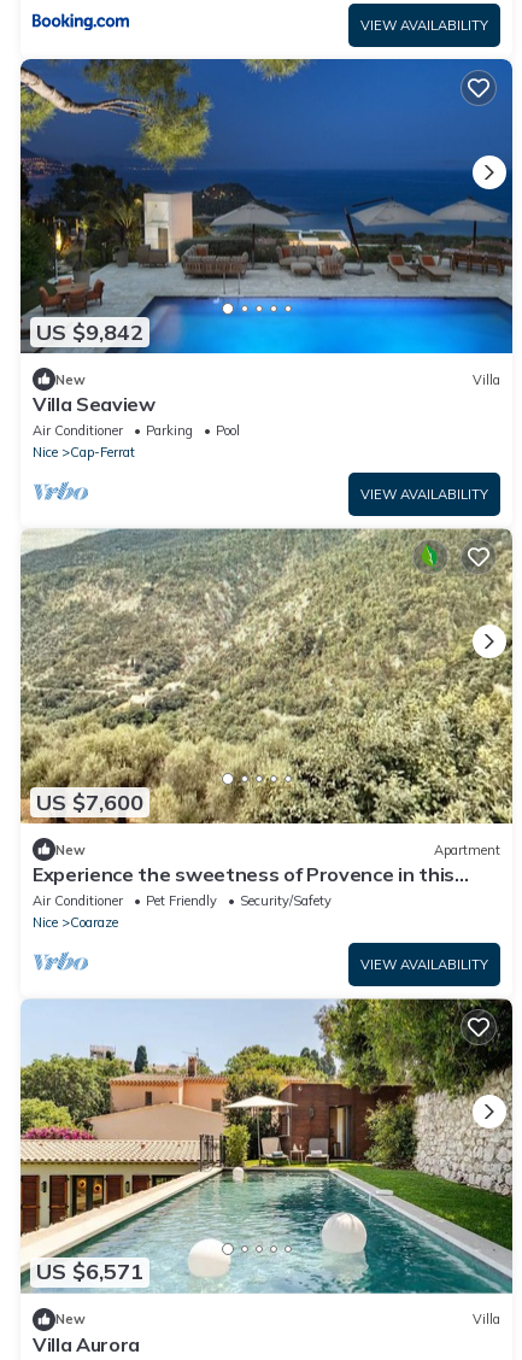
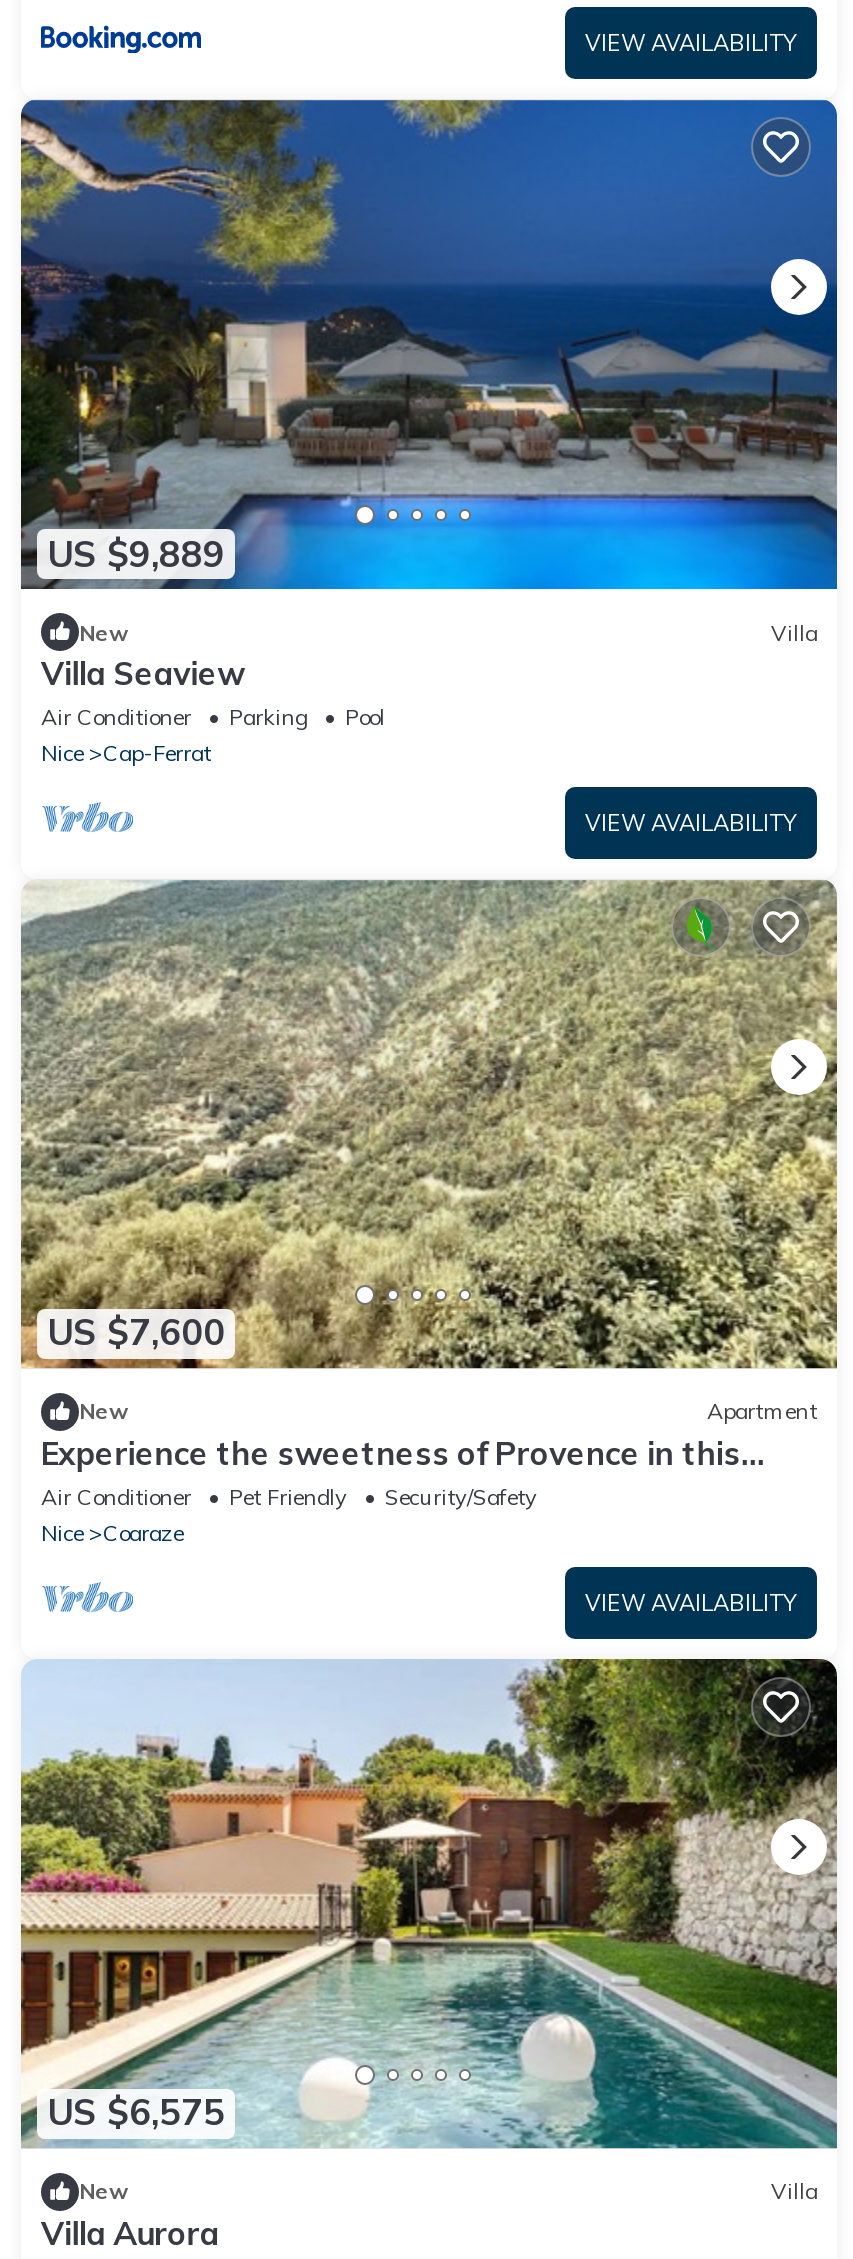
- US $9,842
+ US $9,889

- US $6,571
+ US $6,575
